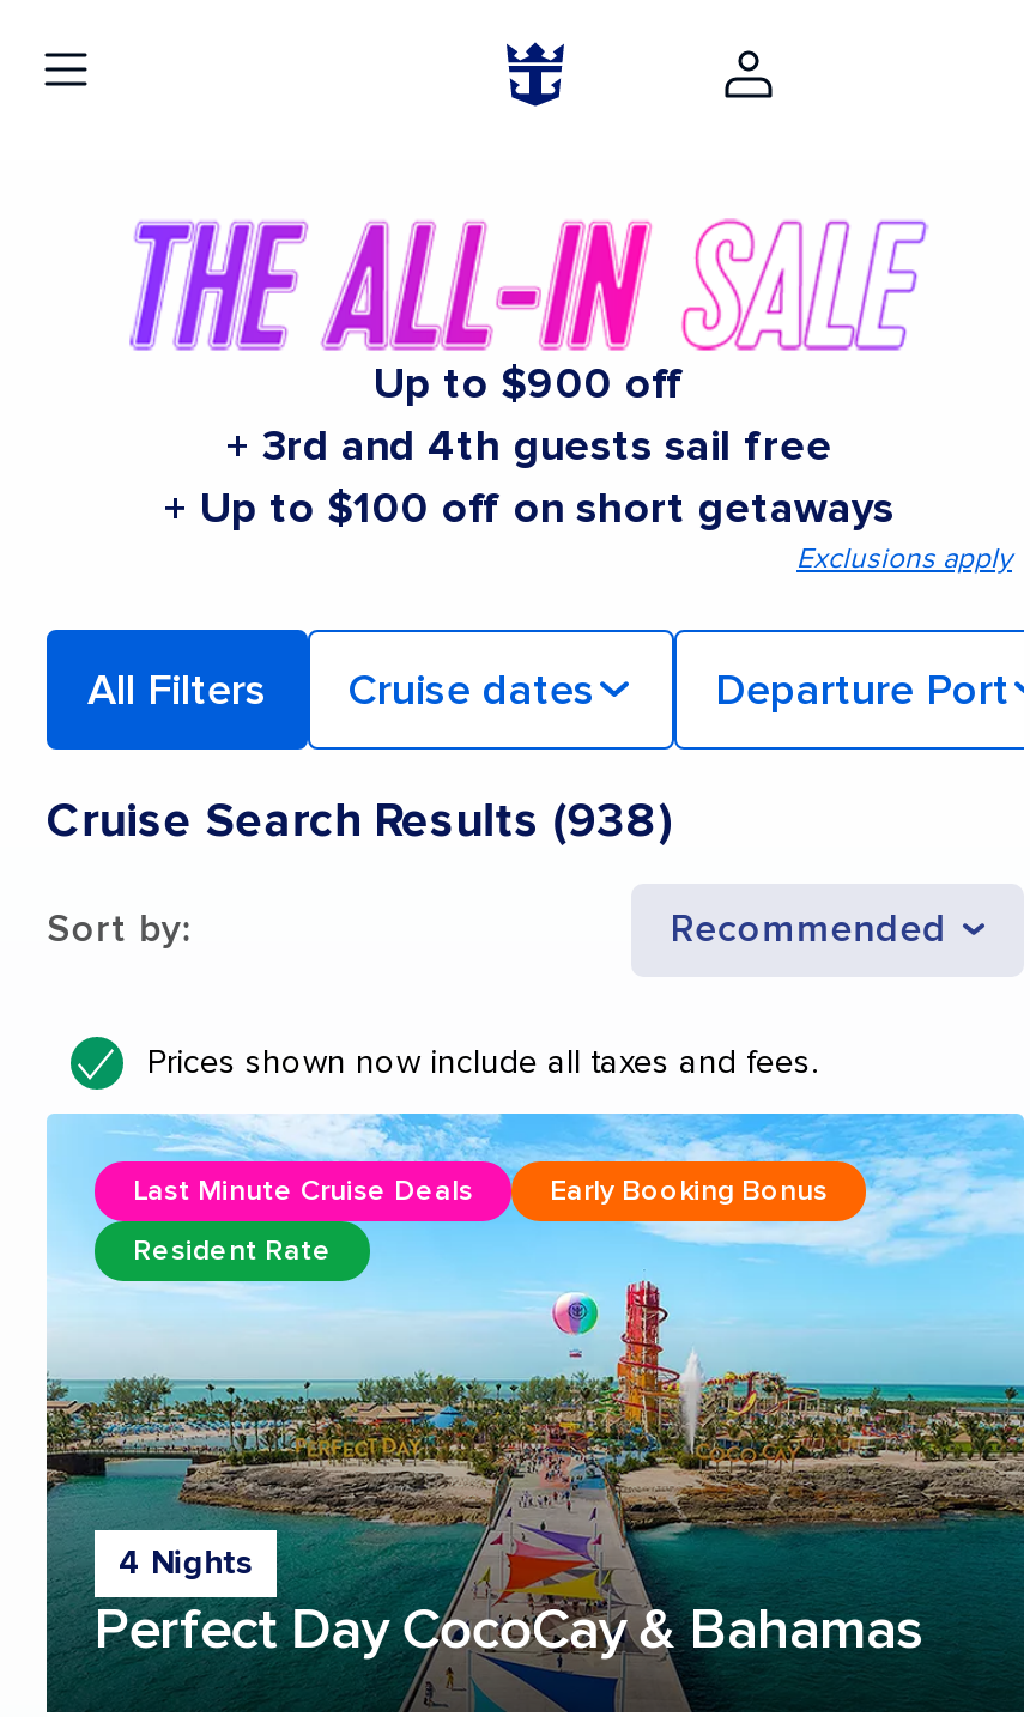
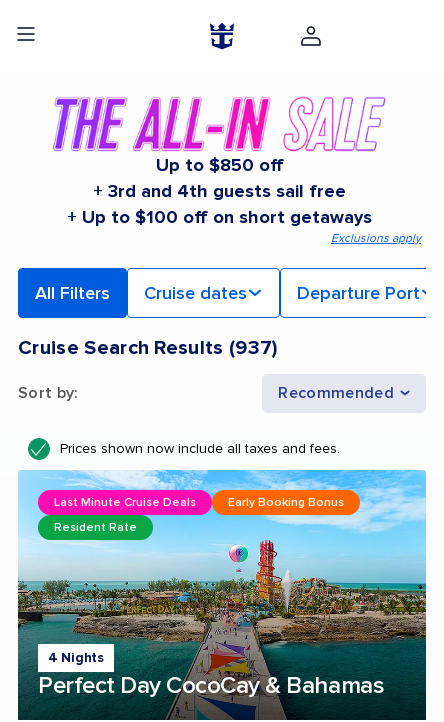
- Up to $900 off
+ Up to $850 off

- Cruise Search Results (938)
+ Cruise Search Results (937)
